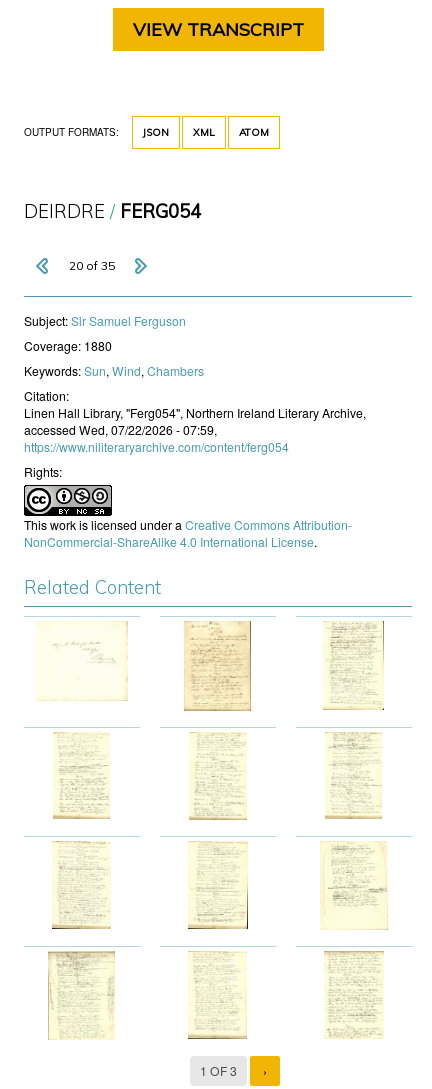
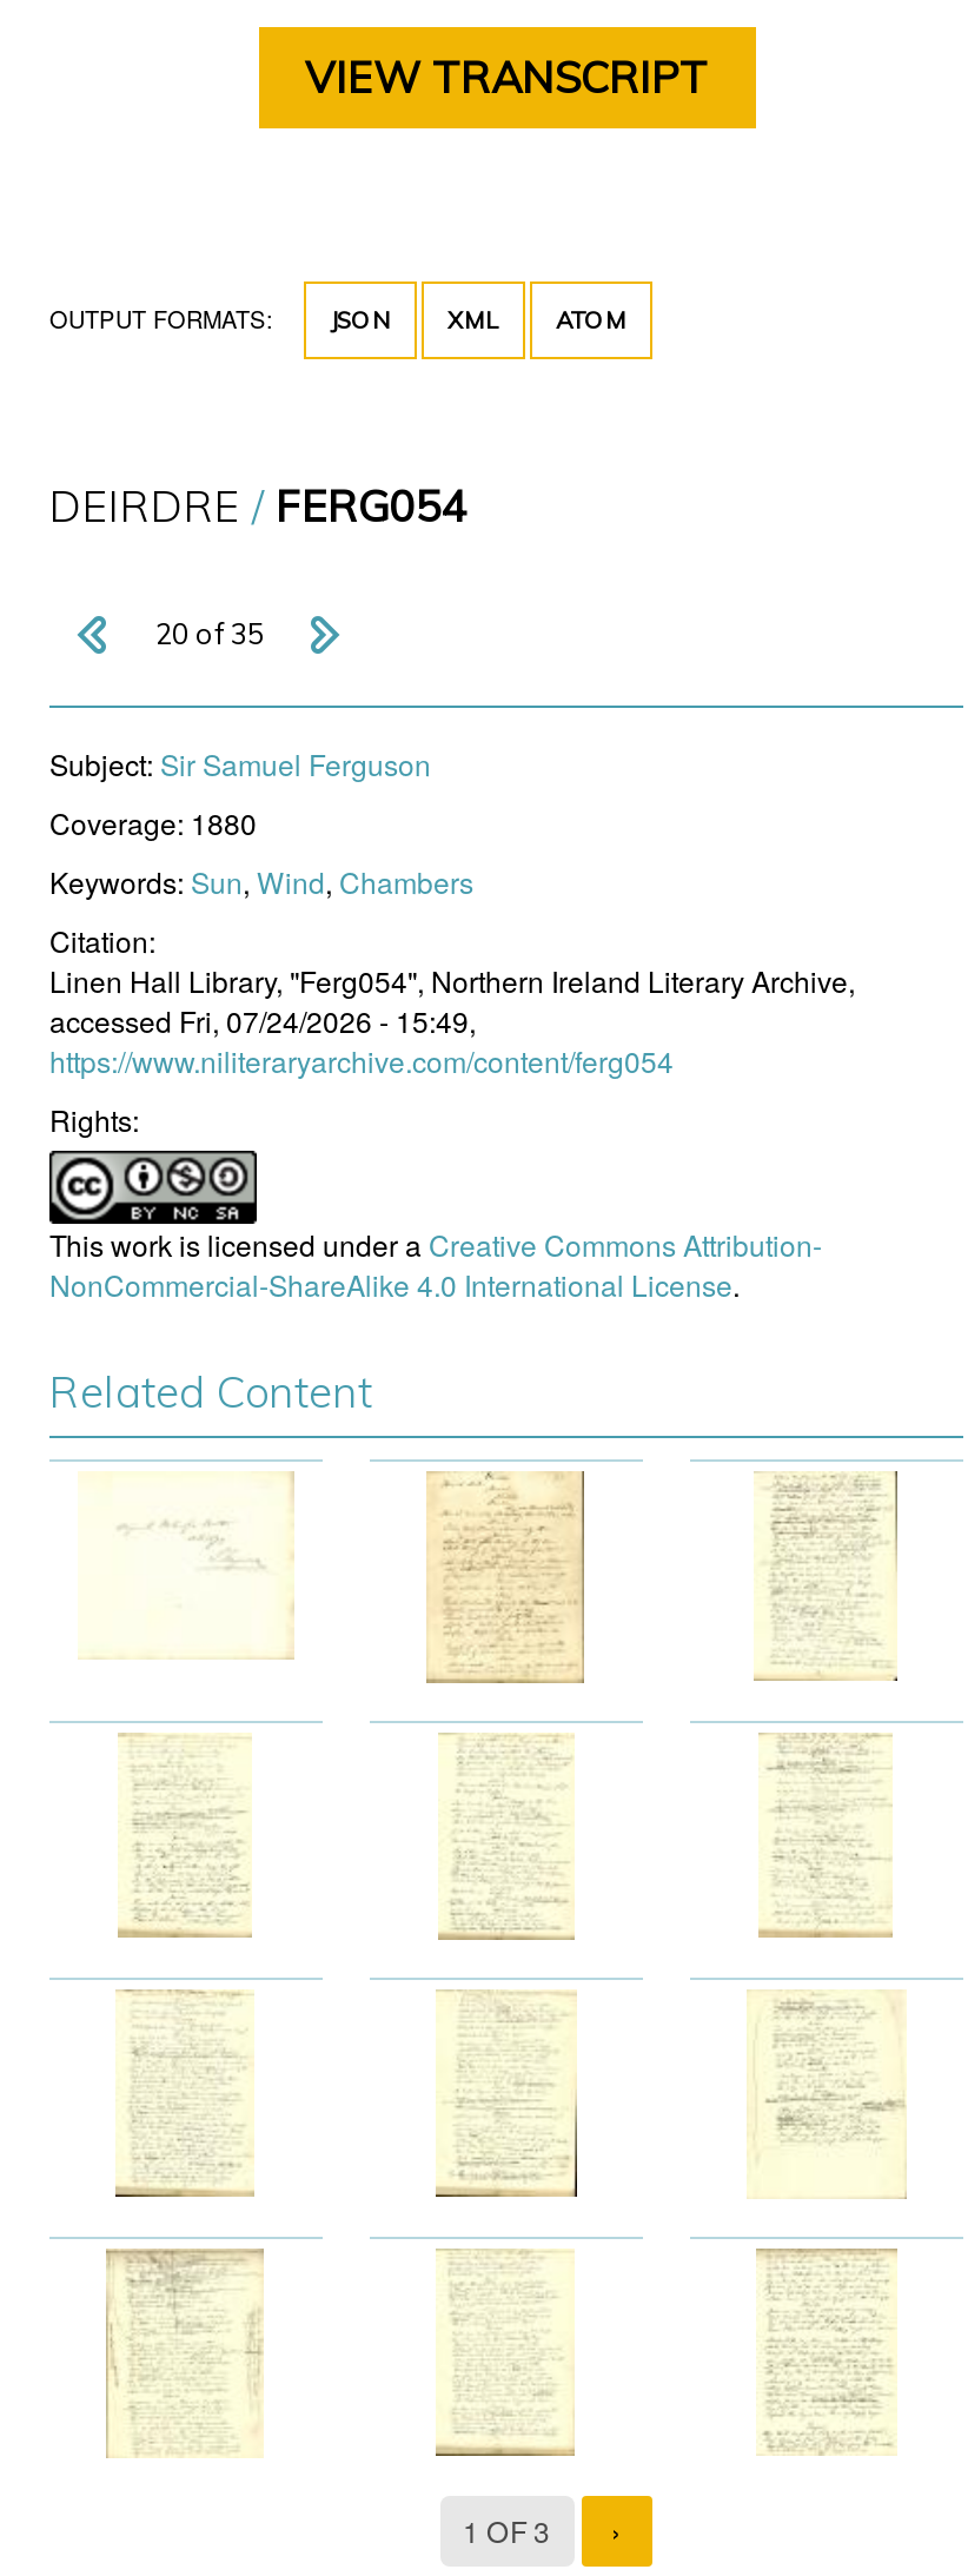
- accessed Wed, 07/22/2026 - 07:59,
+ accessed Fri, 07/24/2026 - 15:49,
